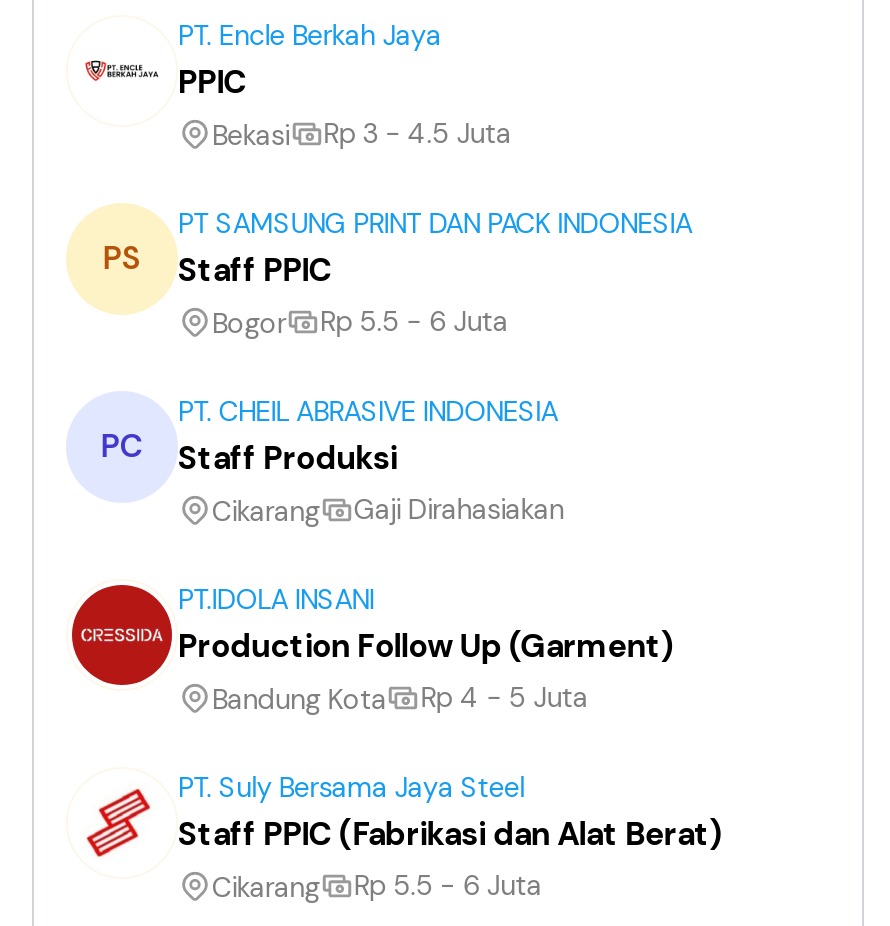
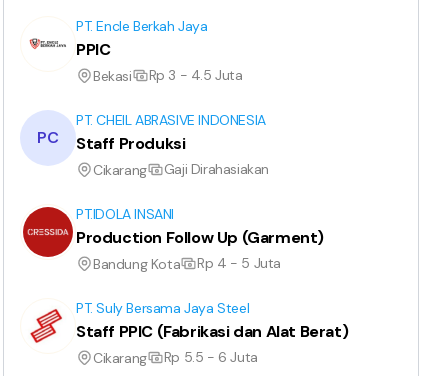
- PT SAMSUNG PRINT DAN PACK INDONESIA
- Staff PPIC
- Bogor
- Rp 5.5 - 6 Juta

- PS
